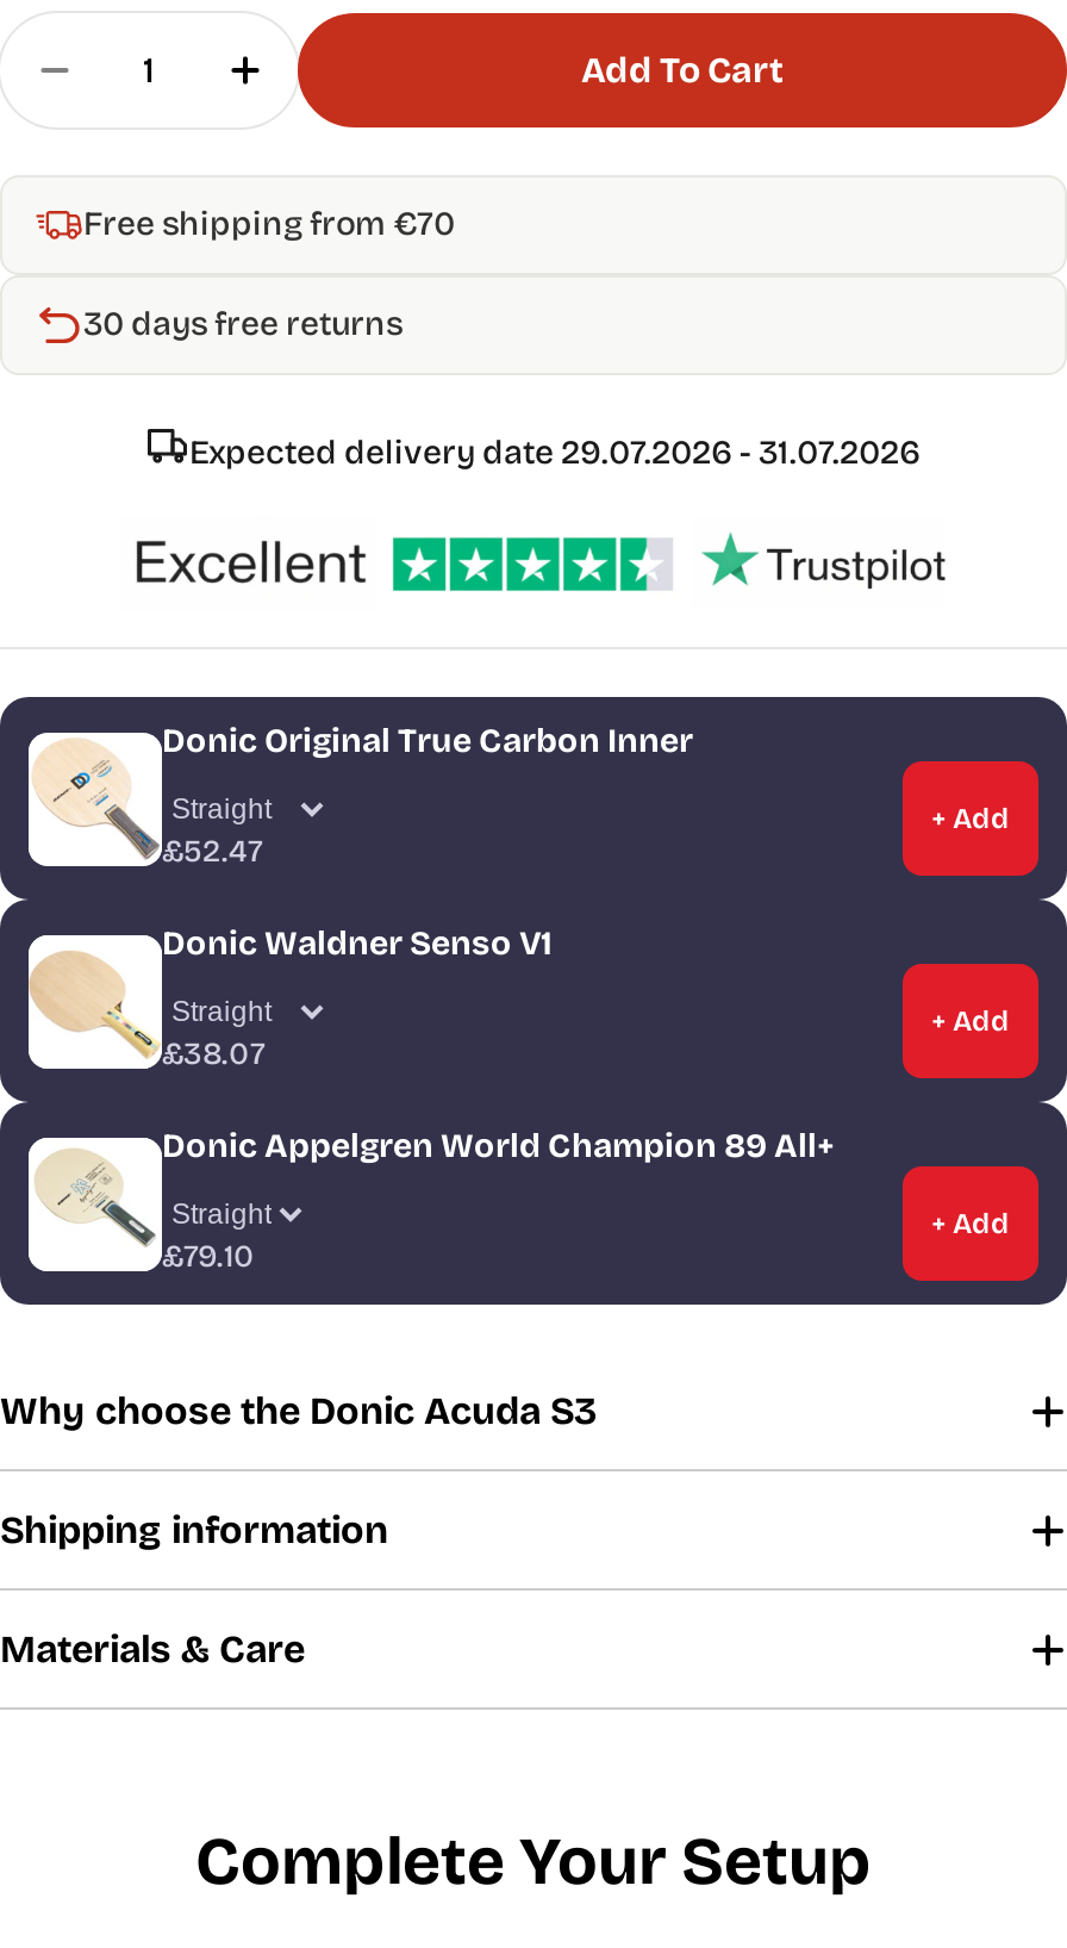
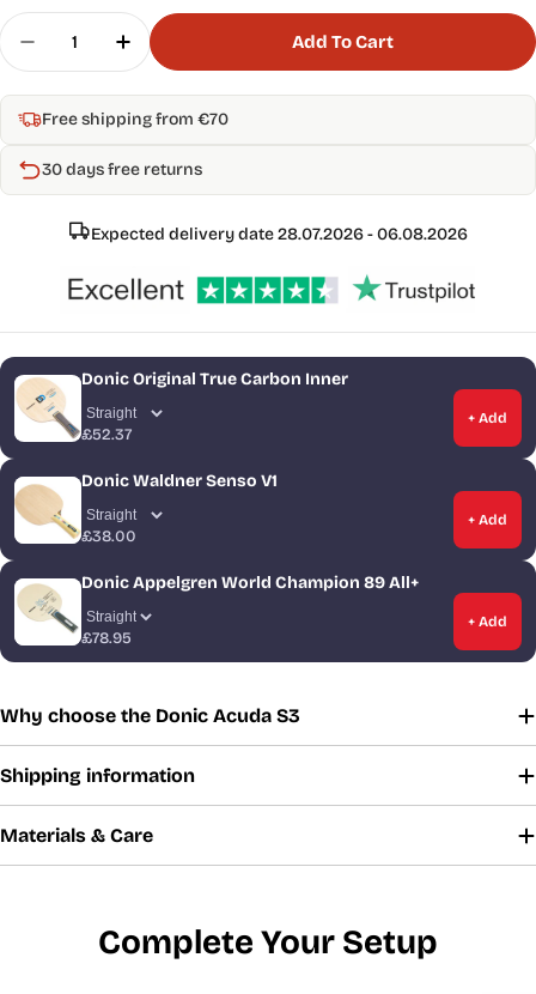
- Expected delivery date 29.07.2026 - 31.07.2026
+ Expected delivery date 28.07.2026 - 06.08.2026

- £52.47
+ £52.37

- £38.07
+ £38.00

- £79.10
+ £78.95
